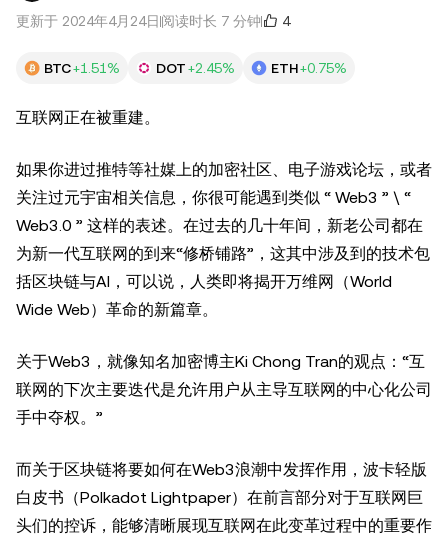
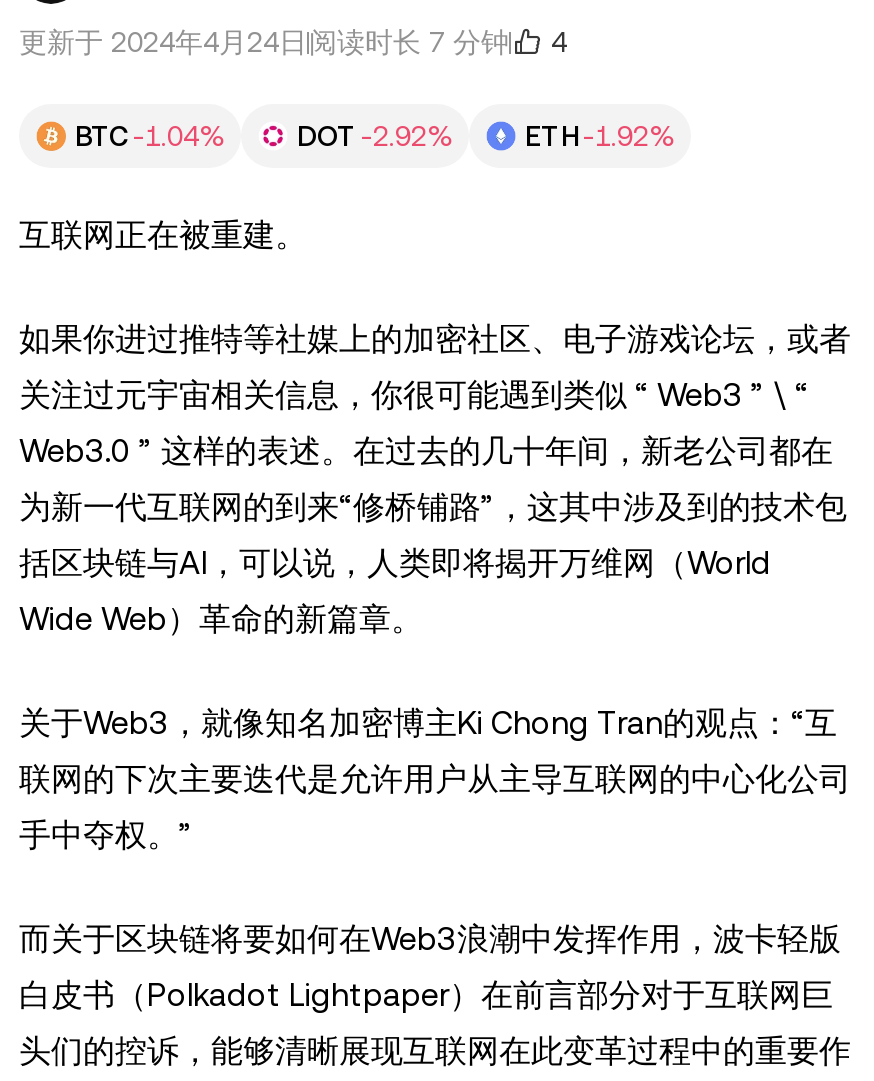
- BTC +1.51%
+ BTC -1.04%

- DOT +2.45%
+ DOT -2.92%

- ETH +0.75%
+ ETH -1.92%
